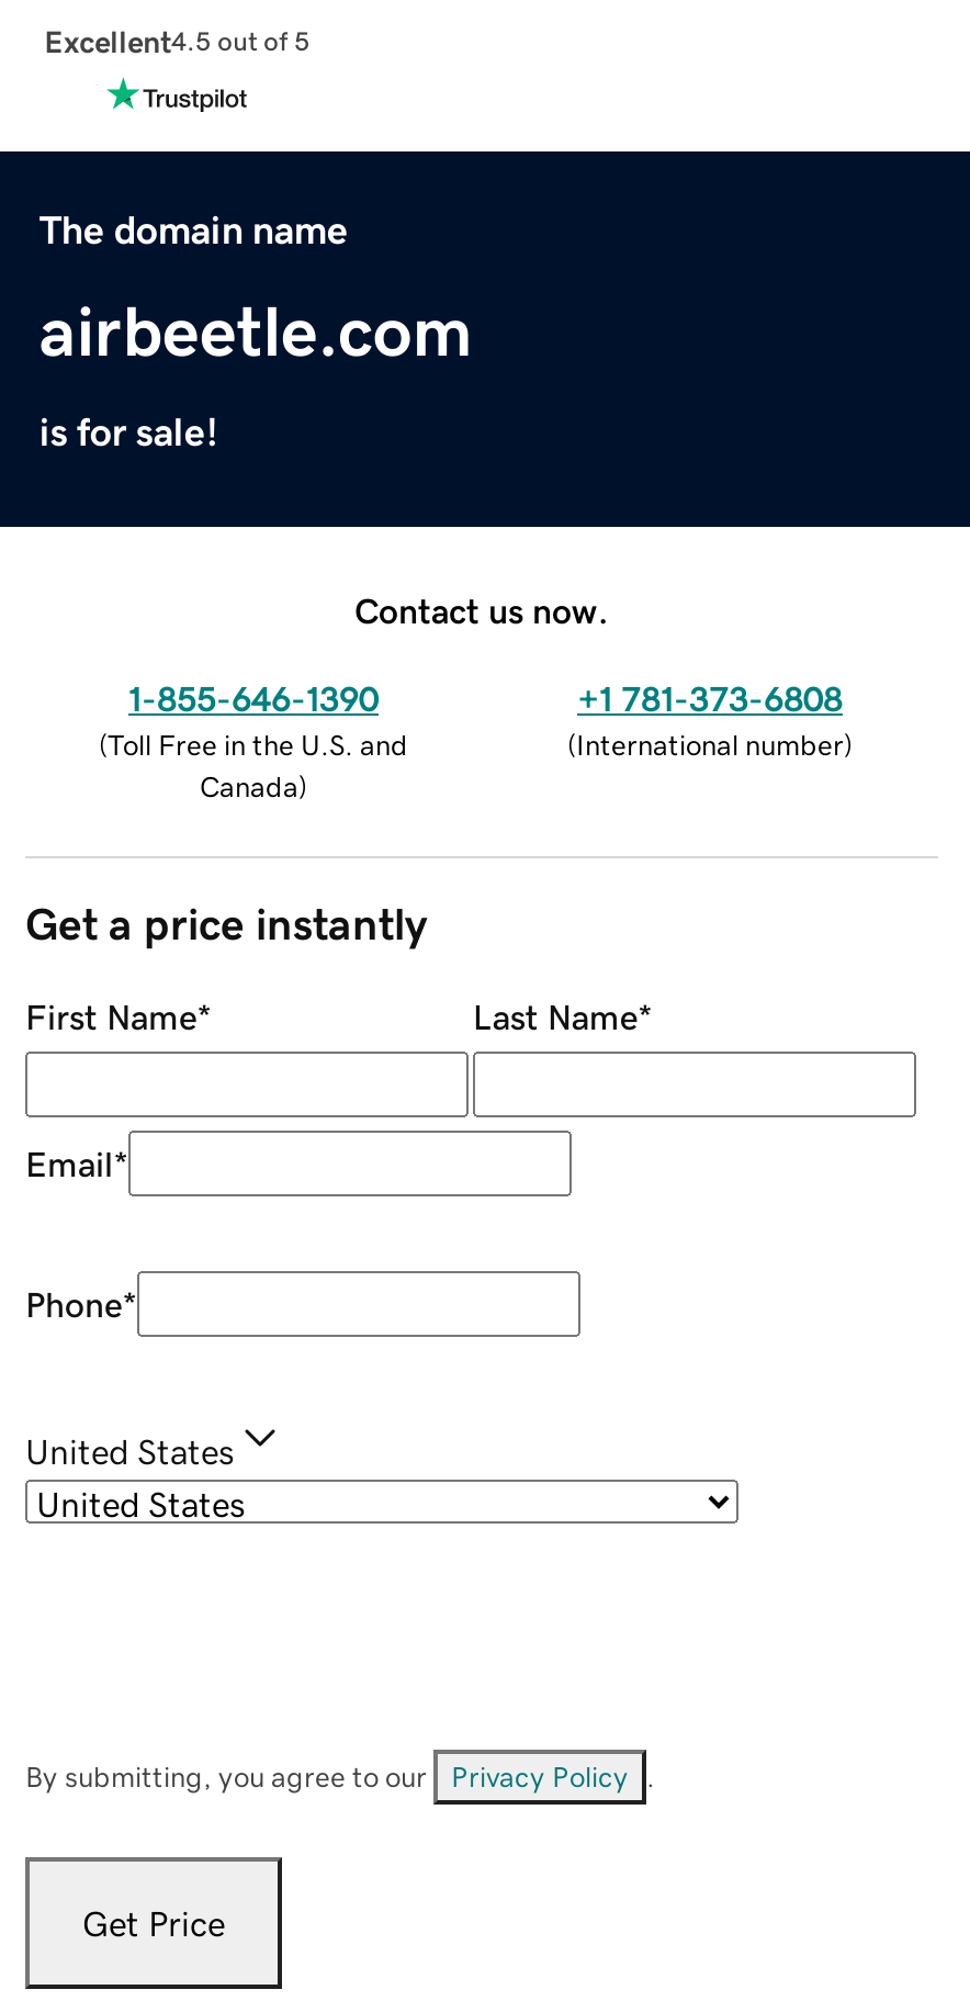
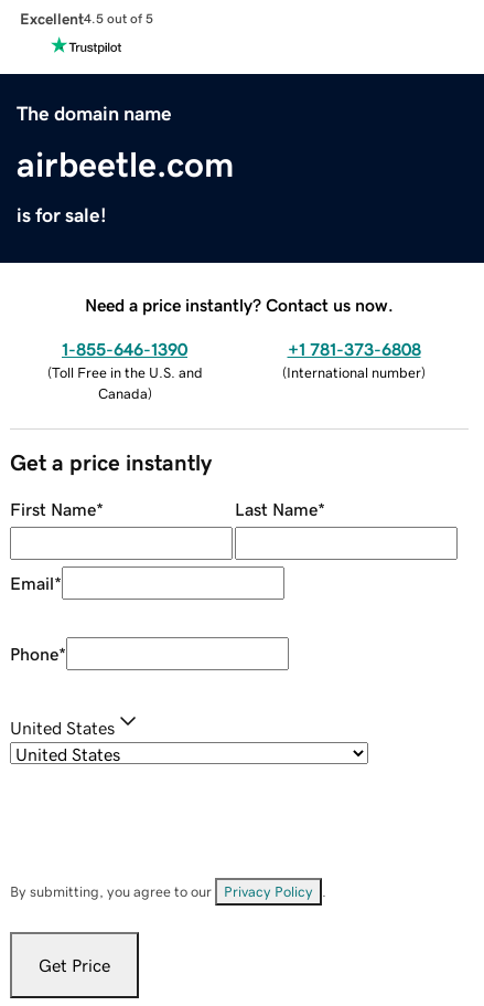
- Contact us now.
+ Need a price instantly? Contact us now.
